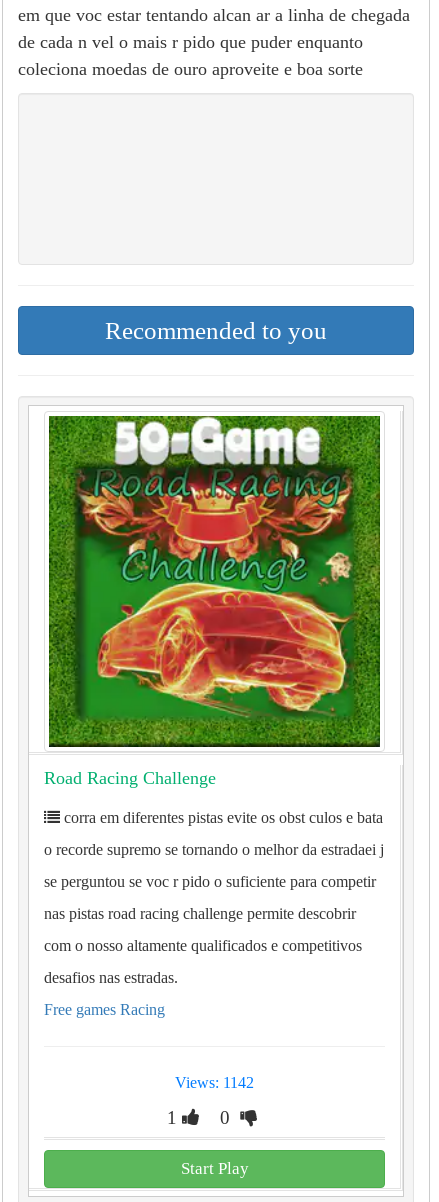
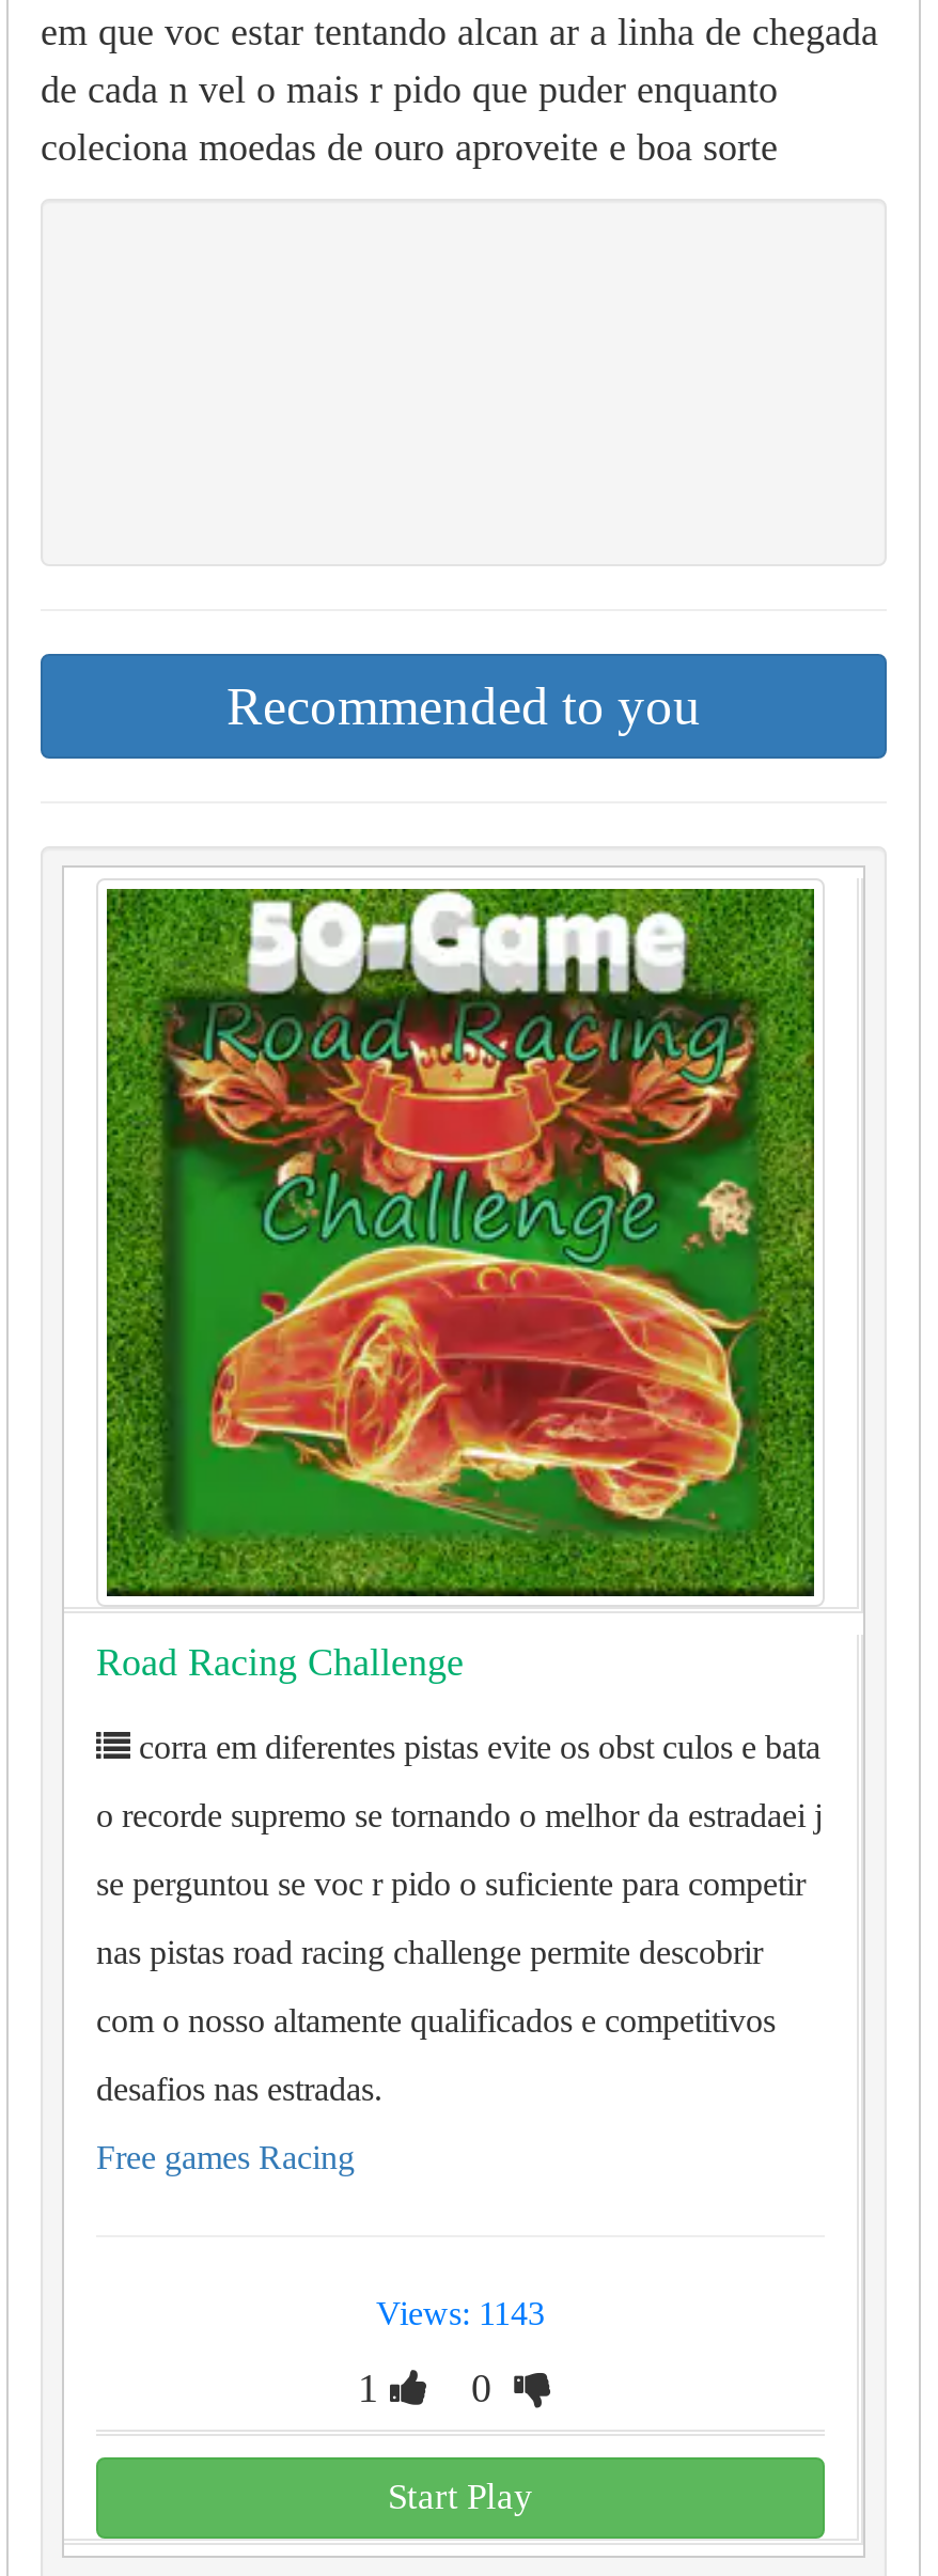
- Views: 1142
+ Views: 1143
